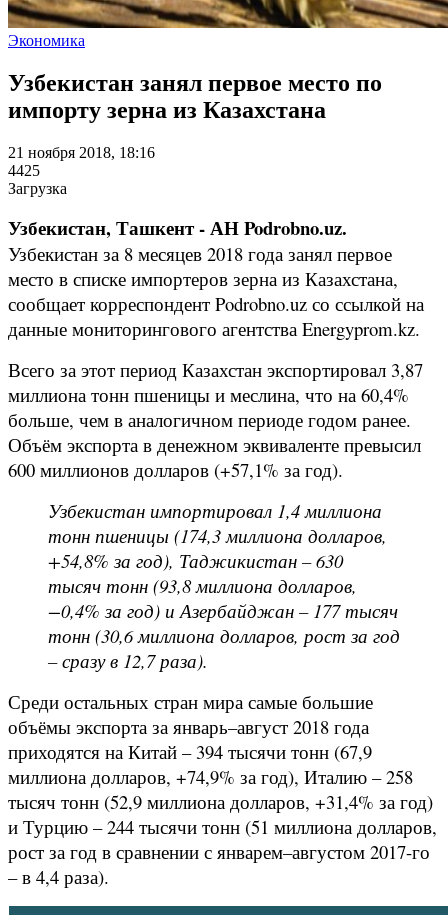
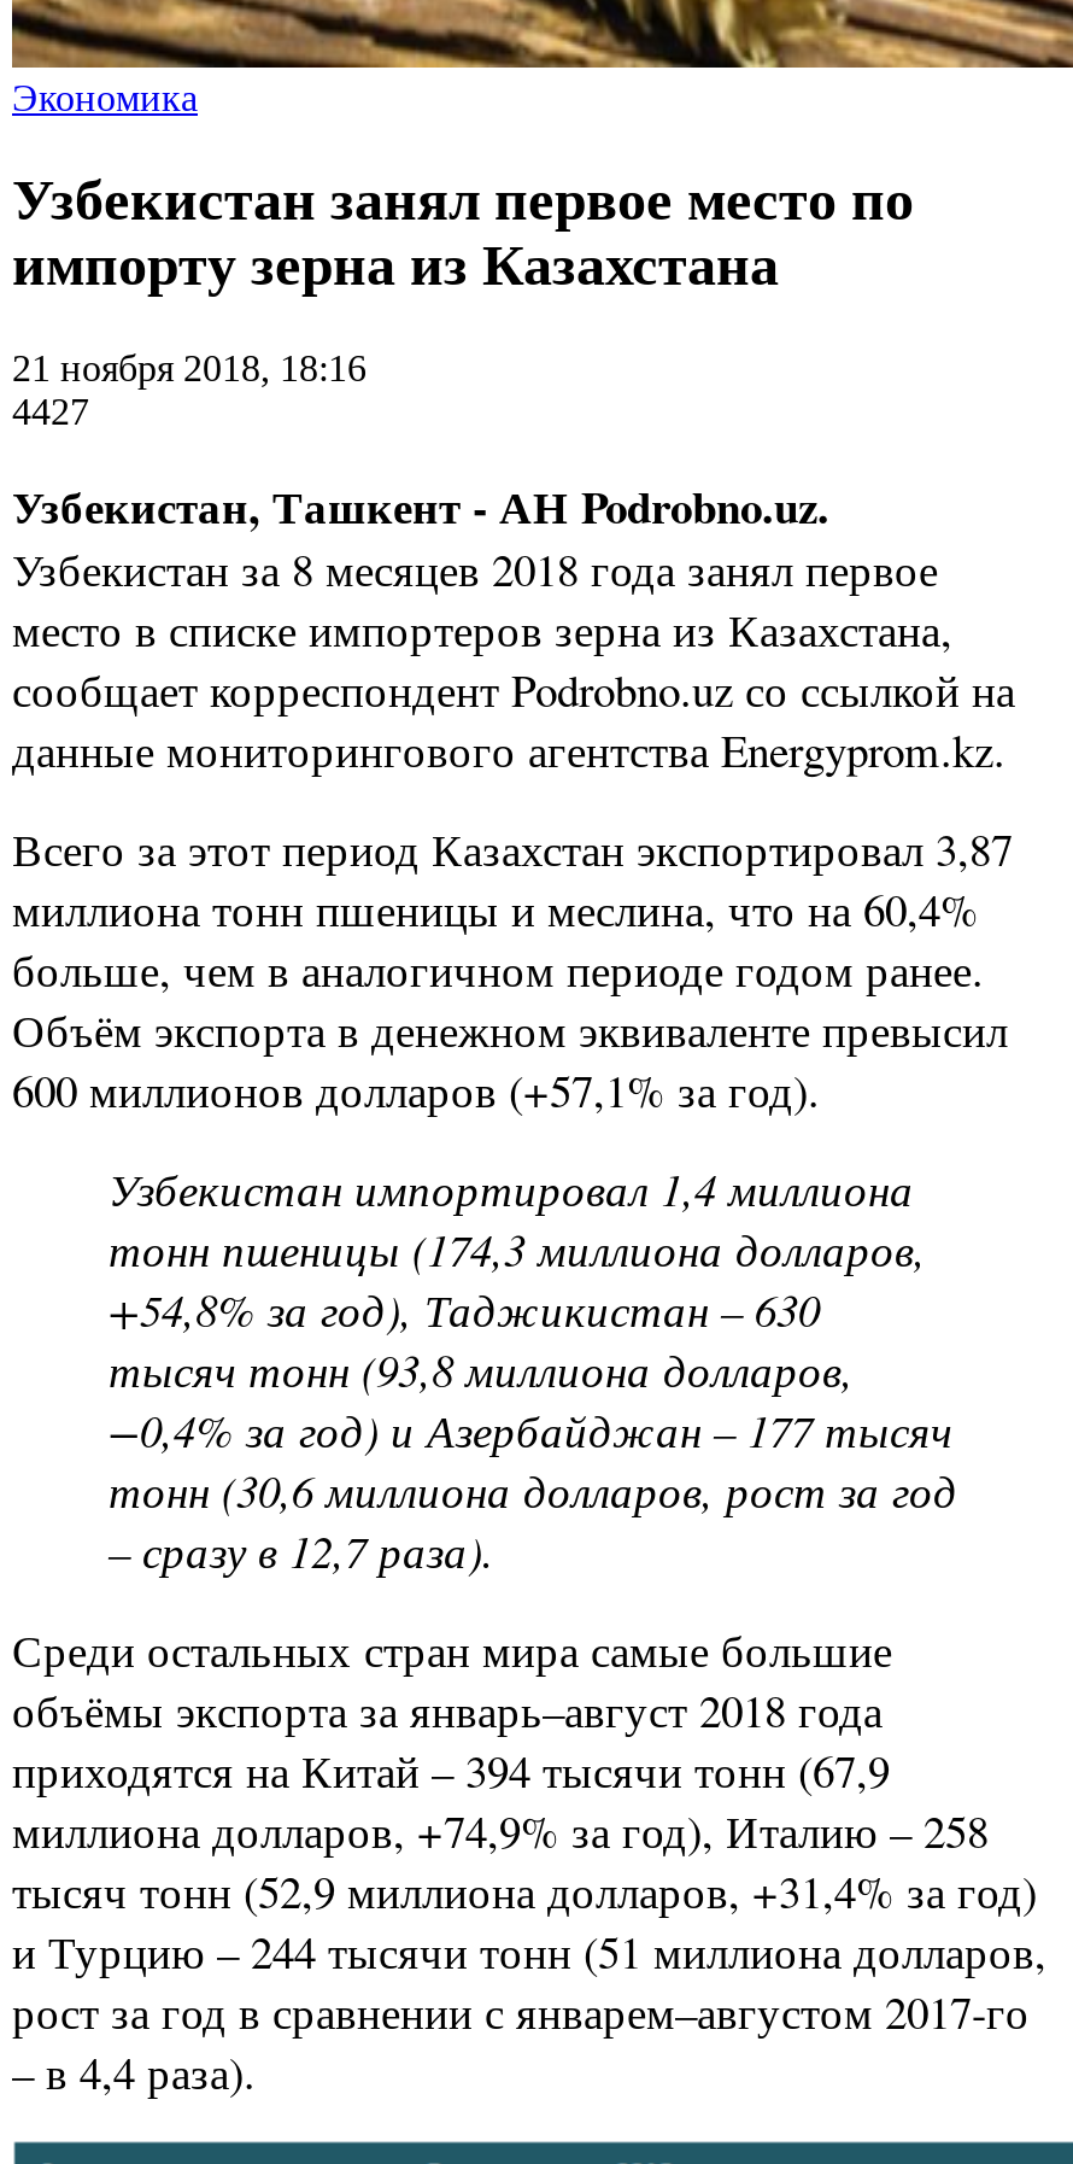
- 4425
- Загрузка
+ 4427
